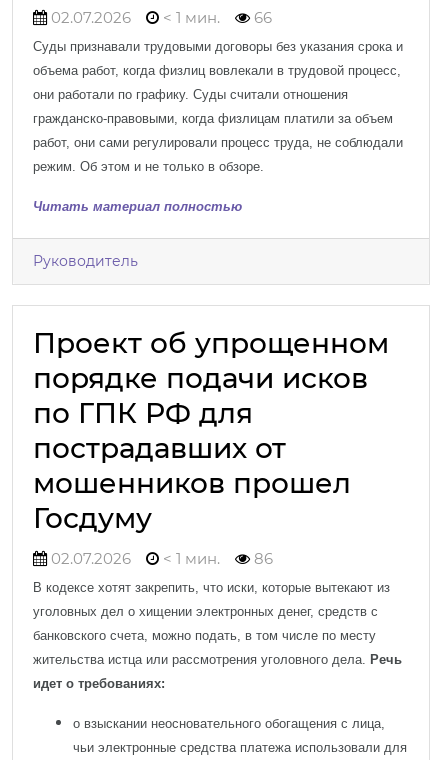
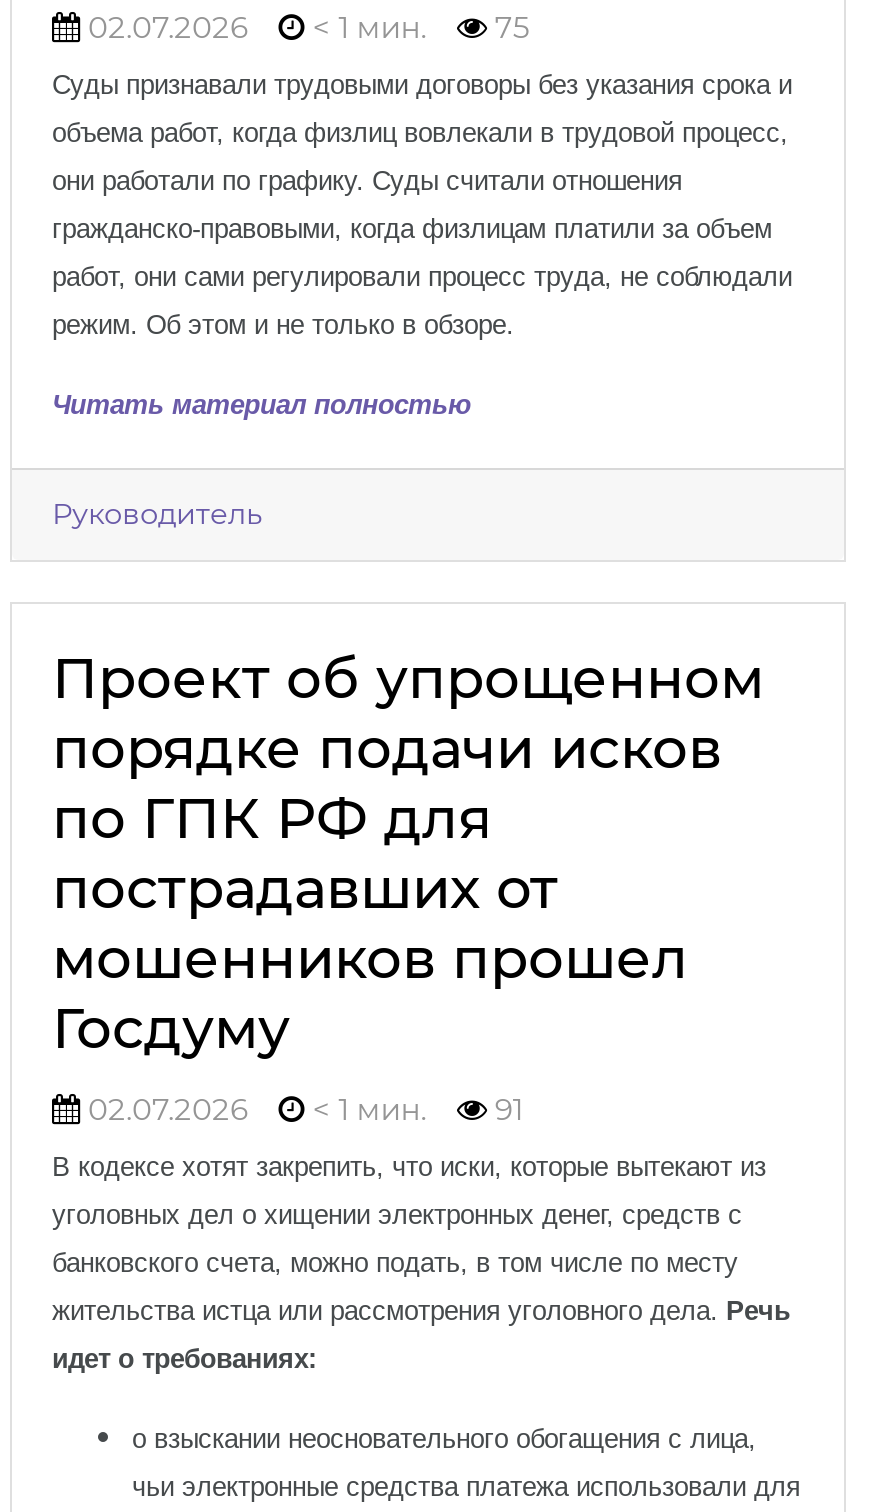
- 02.07.2026 < 1 мин. 66
+ 02.07.2026 < 1 мин. 75

- 02.07.2026 < 1 мин. 86
+ 02.07.2026 < 1 мин. 91
